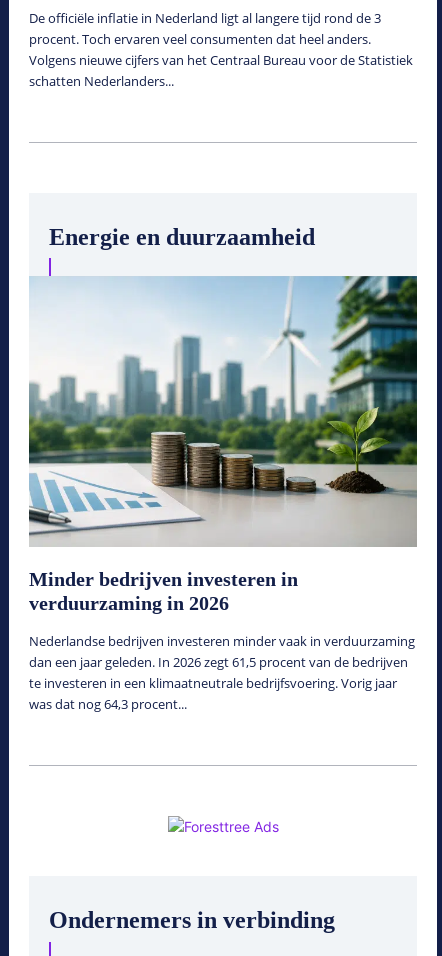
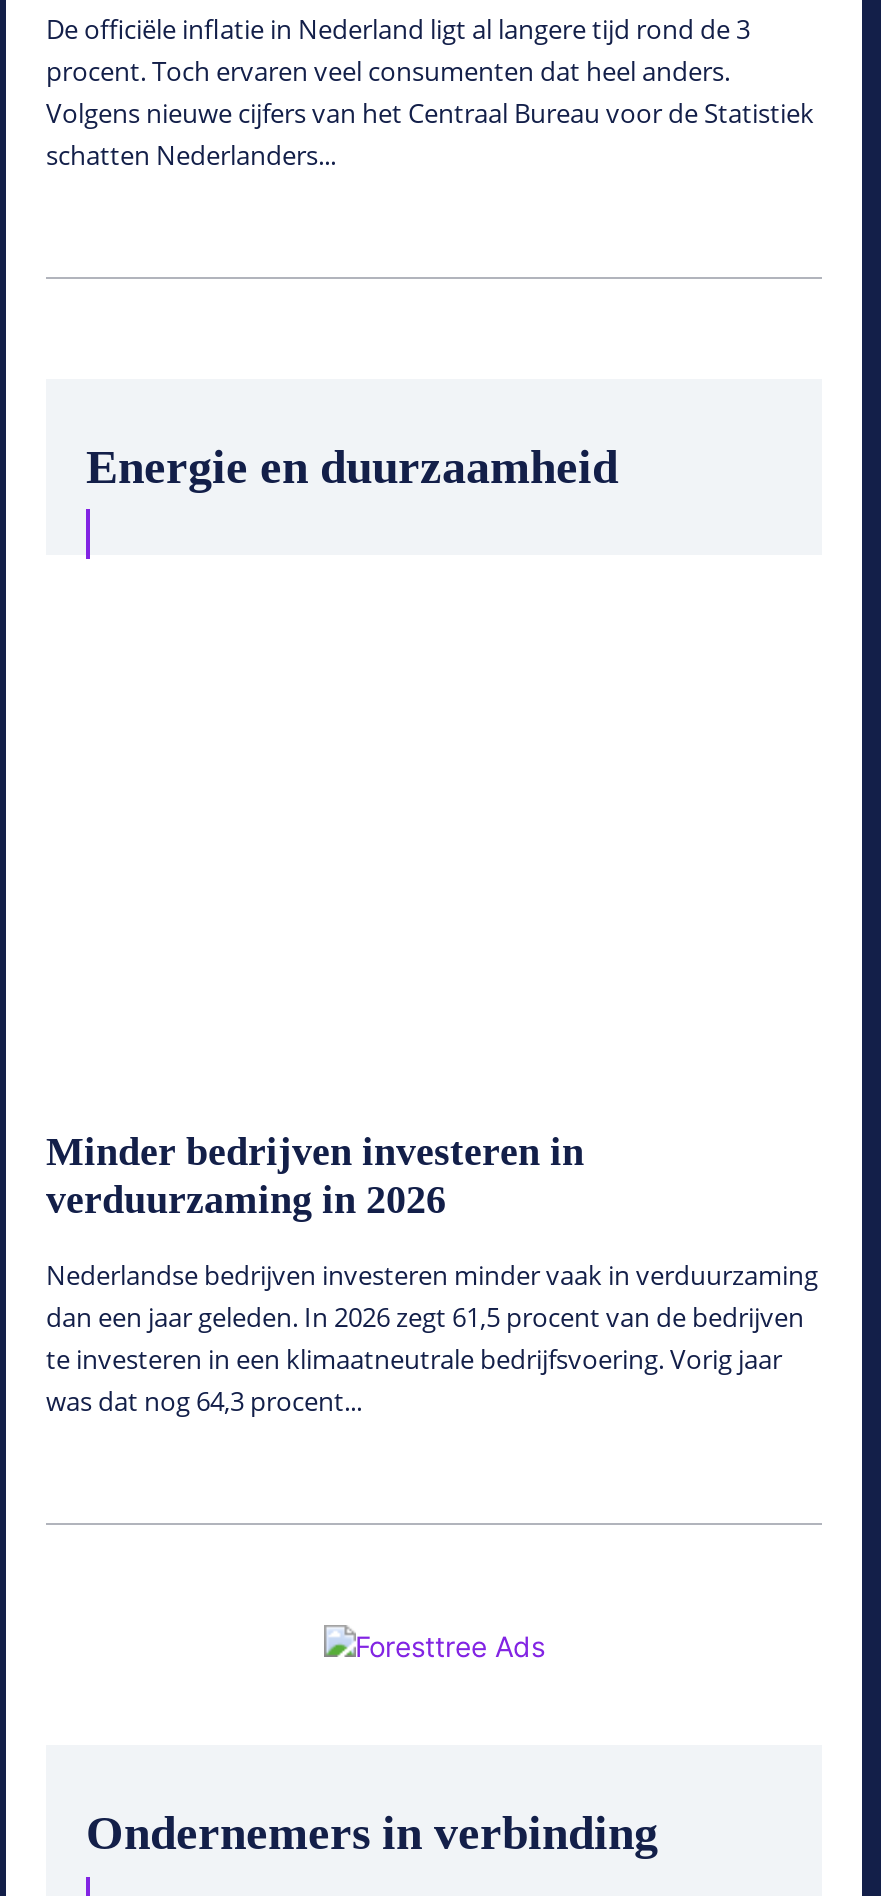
- [image]
